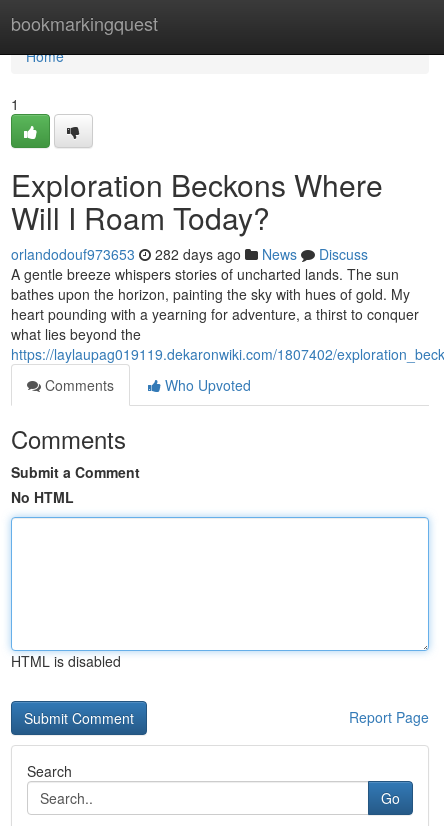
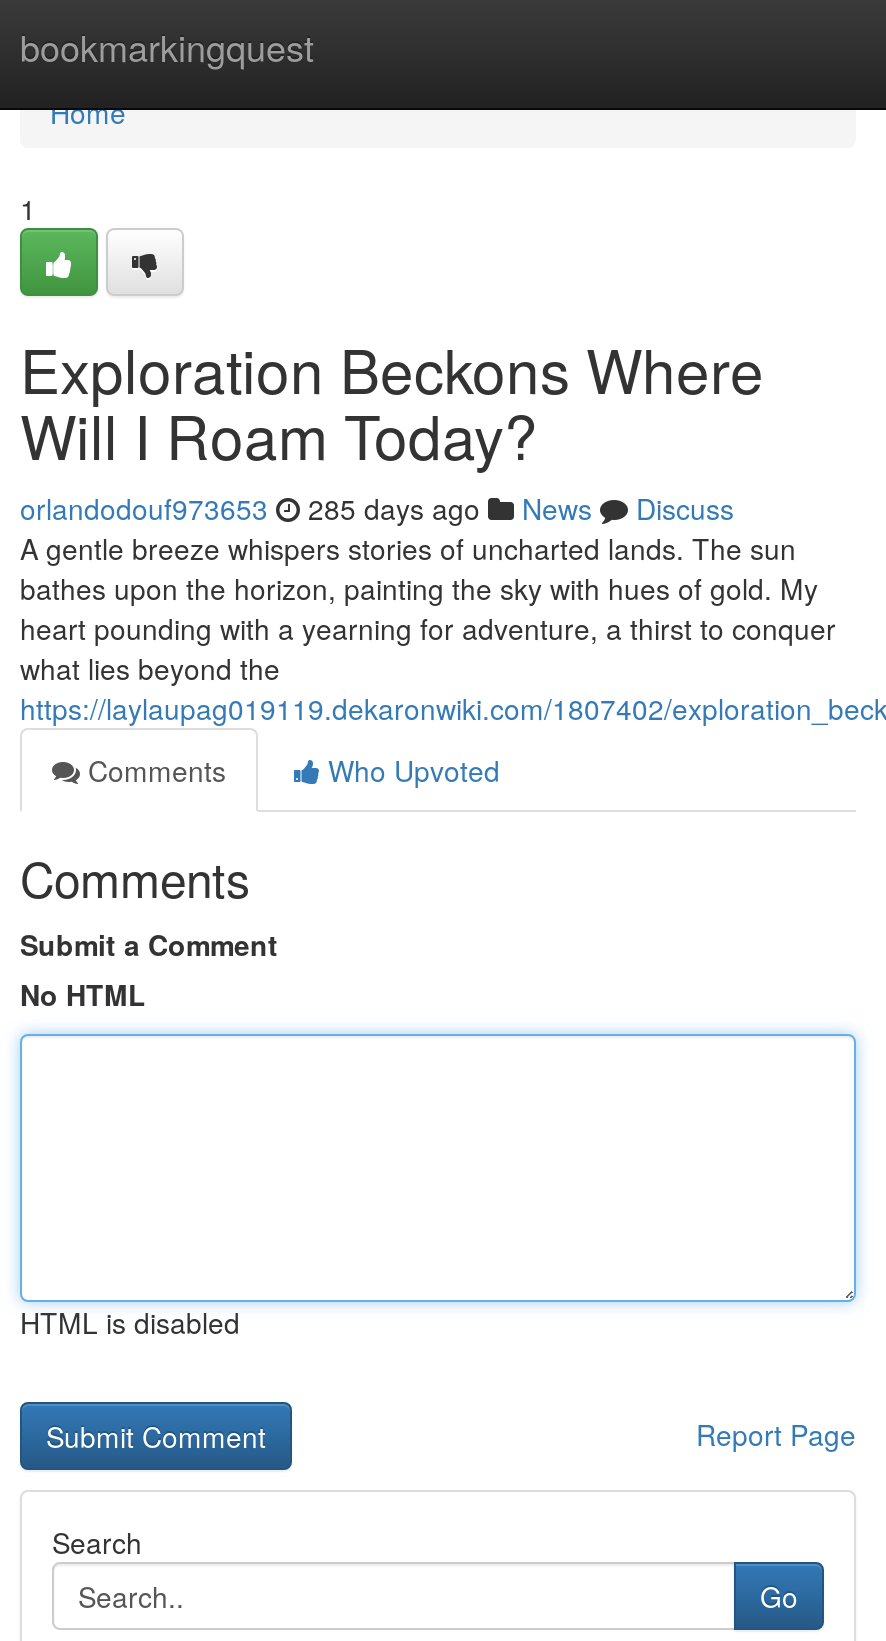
- orlandodouf973653 282 days ago News Discuss
+ orlandodouf973653 285 days ago News Discuss
